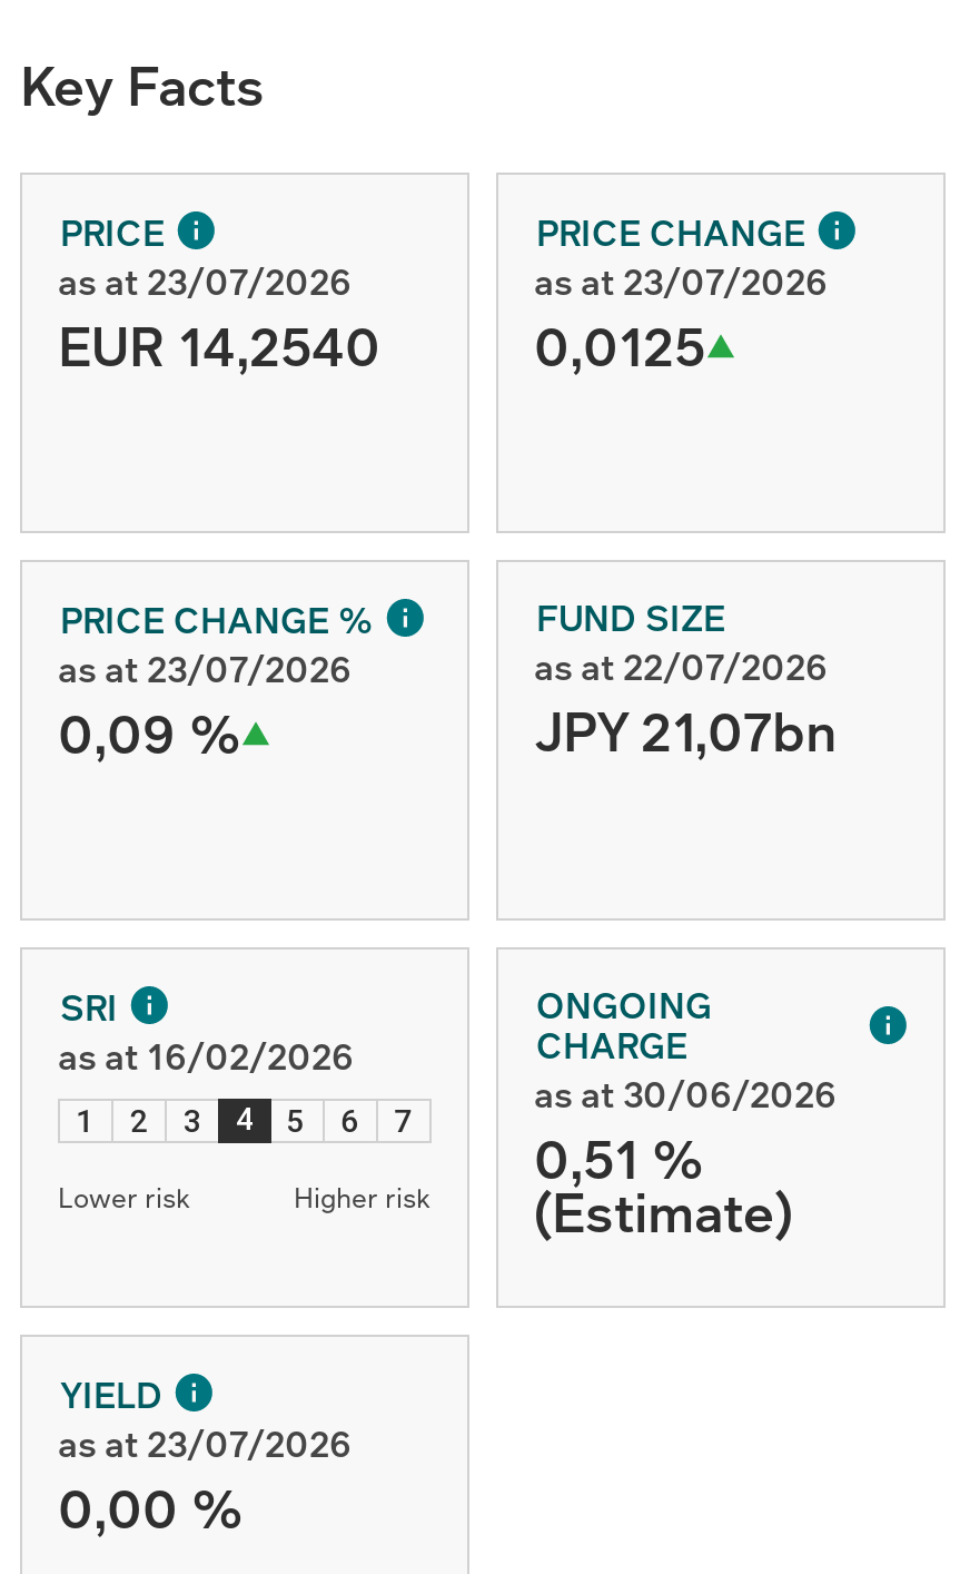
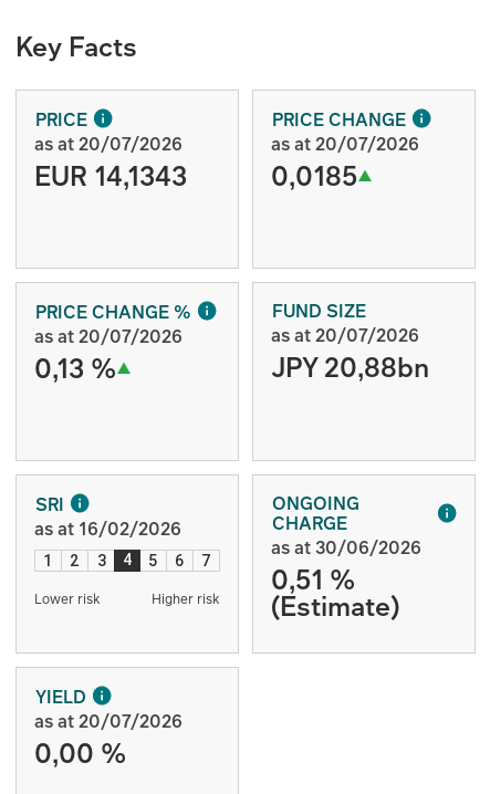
- as at 23/07/2026
+ as at 20/07/2026

- as at 23/07/2026
+ as at 20/07/2026

- EUR 14,2540
+ EUR 14,1343

- 0,0125
+ 0,0185

- as at 23/07/2026
+ as at 20/07/2026

- as at 22/07/2026
+ as at 20/07/2026

- 0,09 %
+ 0,13 %

- JPY 21,07bn
+ JPY 20,88bn

- as at 23/07/2026
+ as at 20/07/2026
